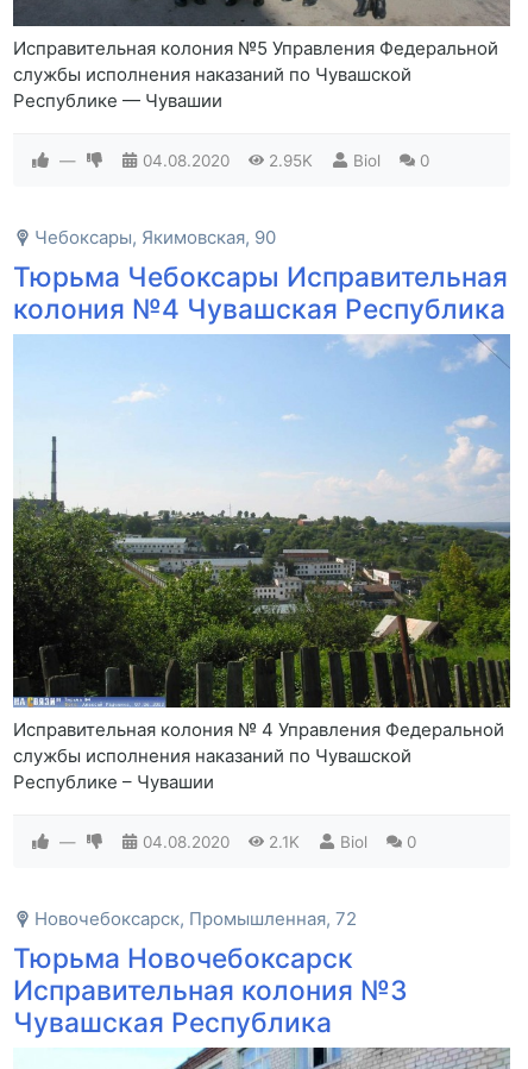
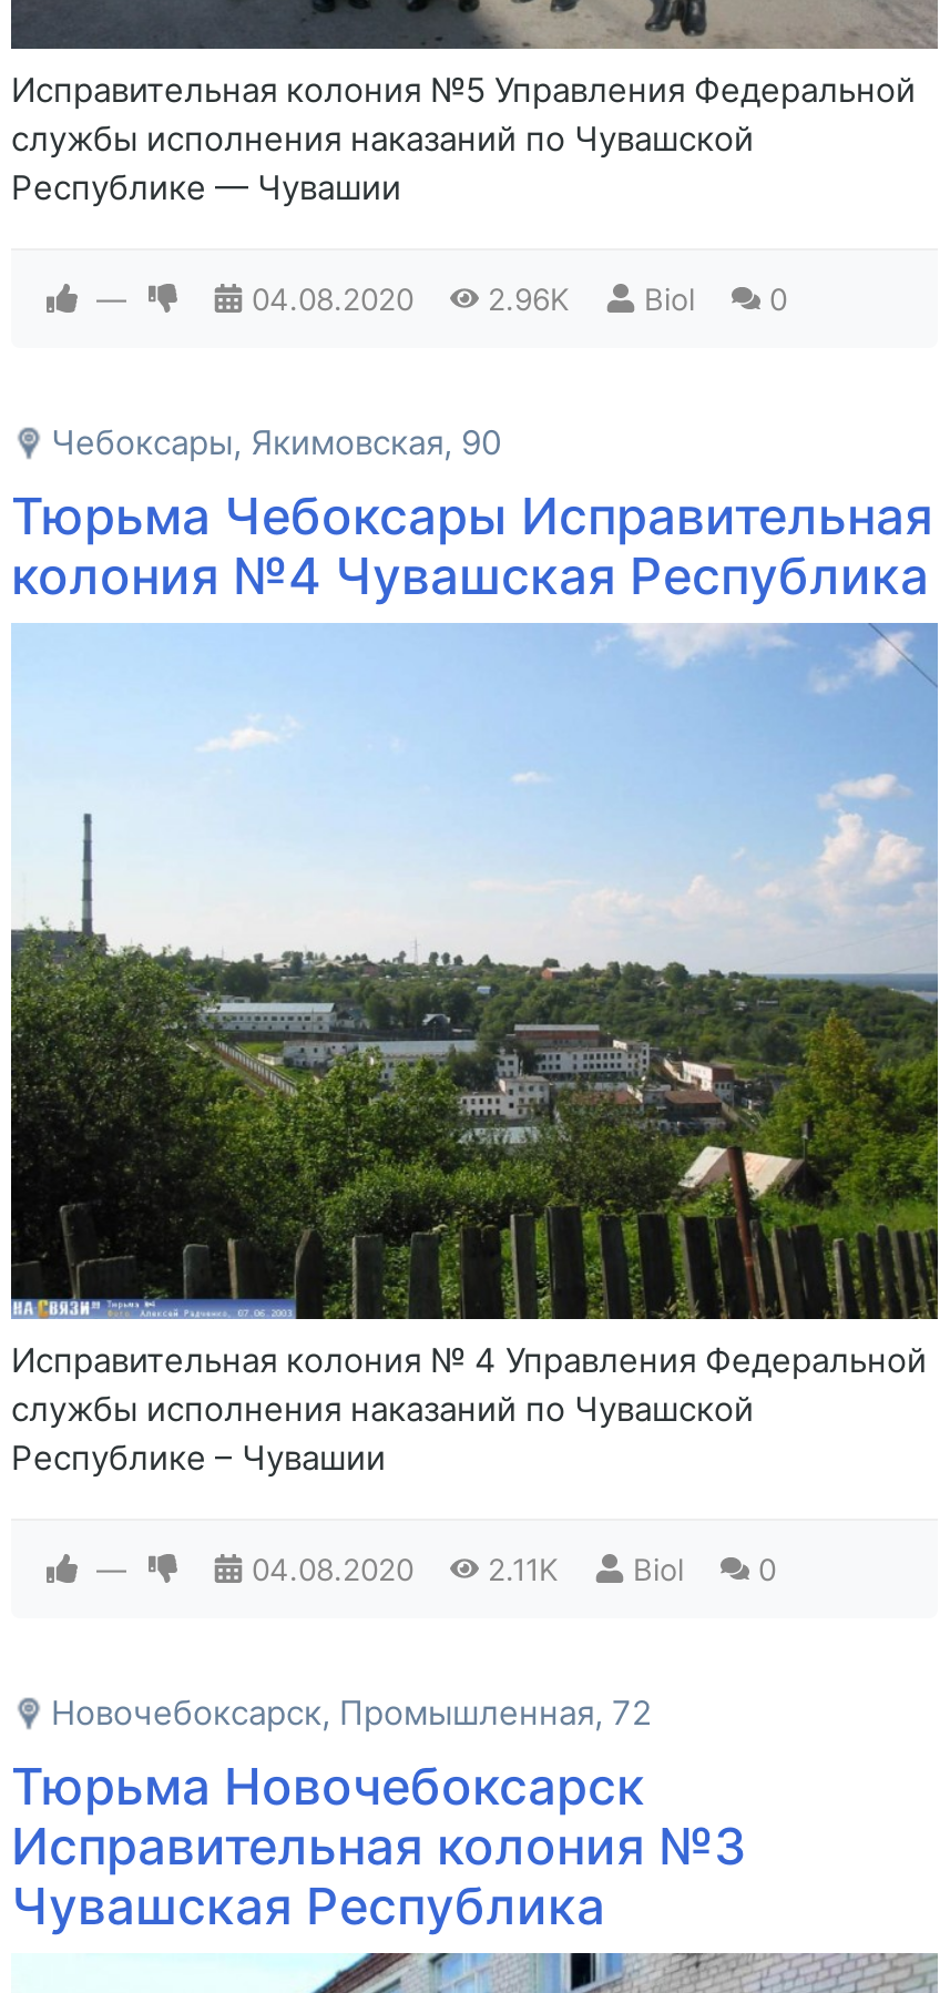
- 04.08.2020 2.95K
+ 04.08.2020 2.96K

- 04.08.2020 2.1K
+ 04.08.2020 2.11K
